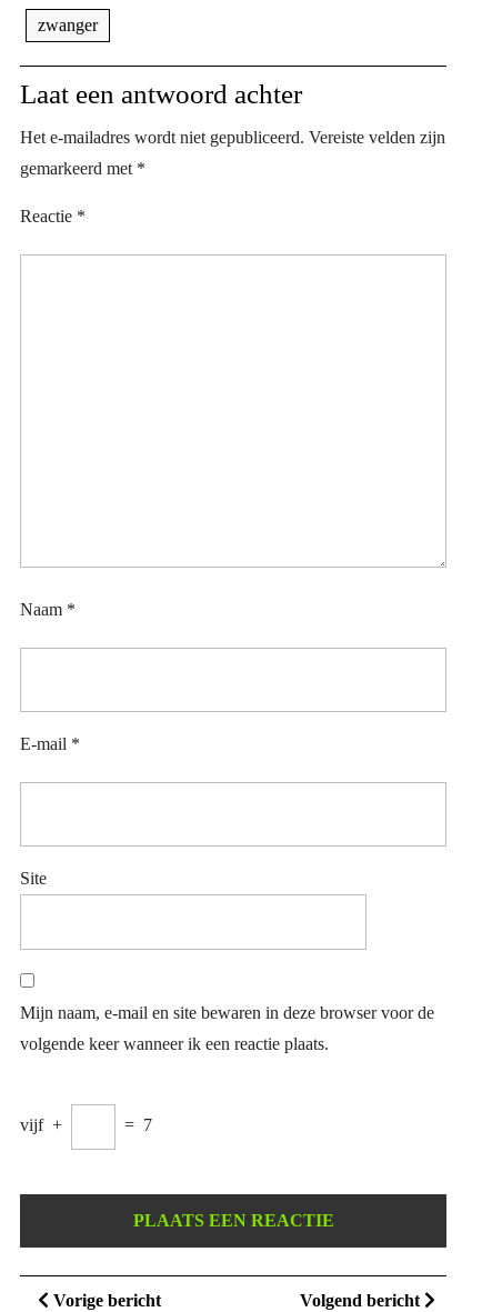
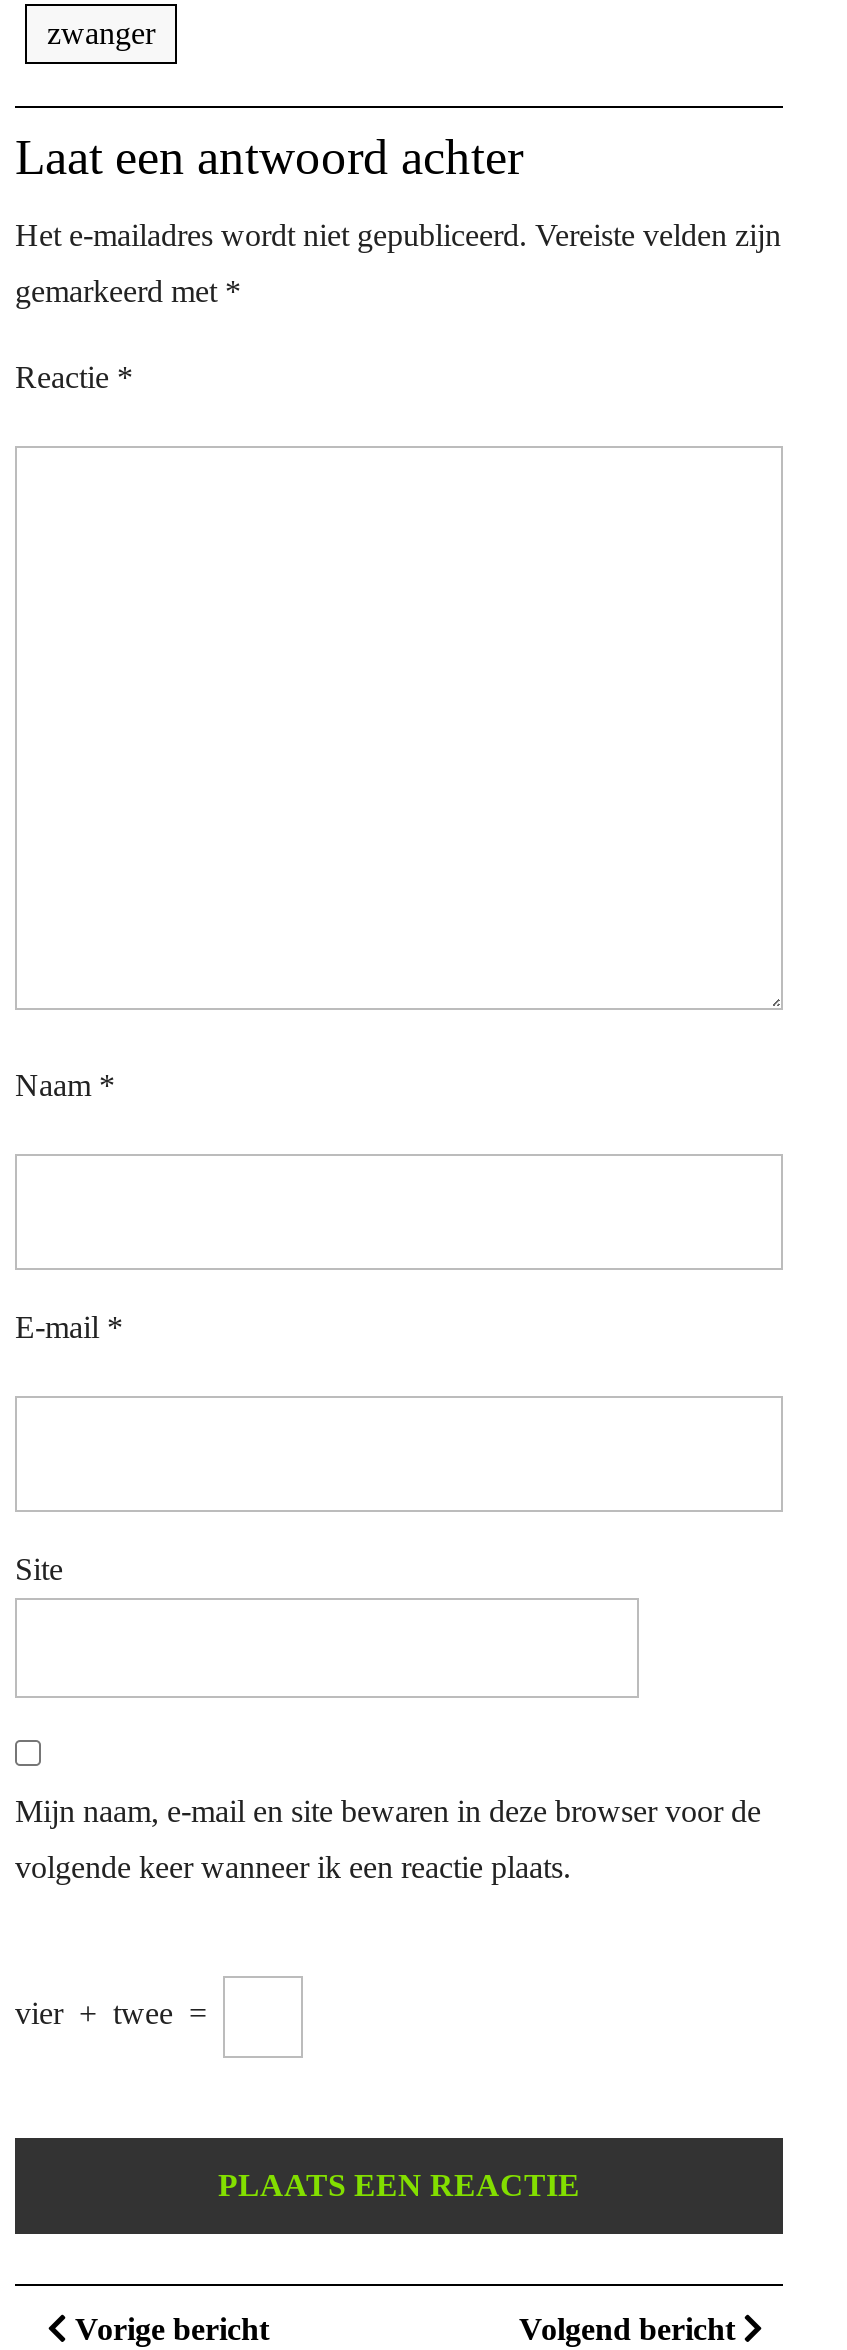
- vijf +
- = 7
+ vier + twee =
